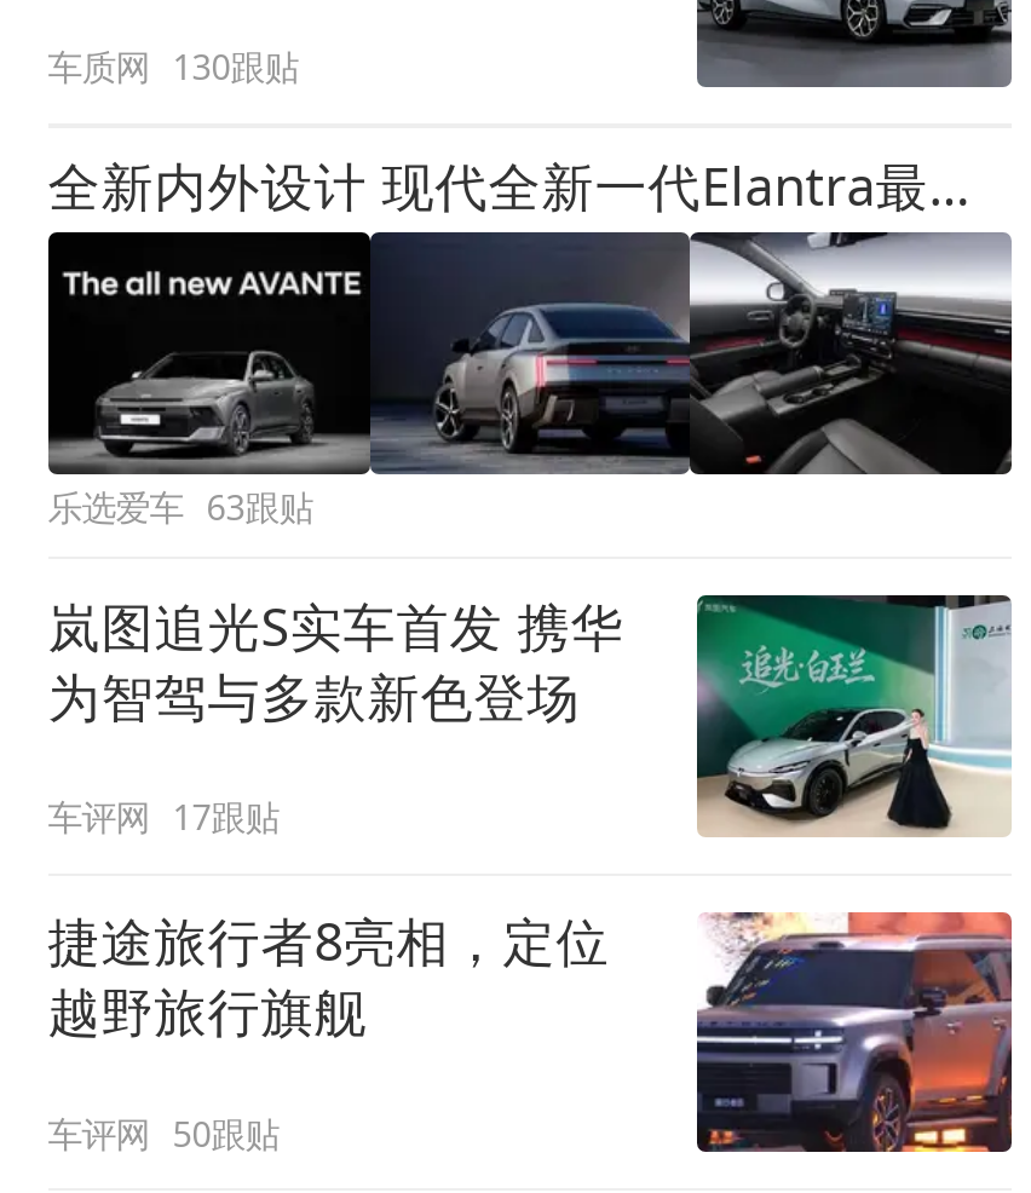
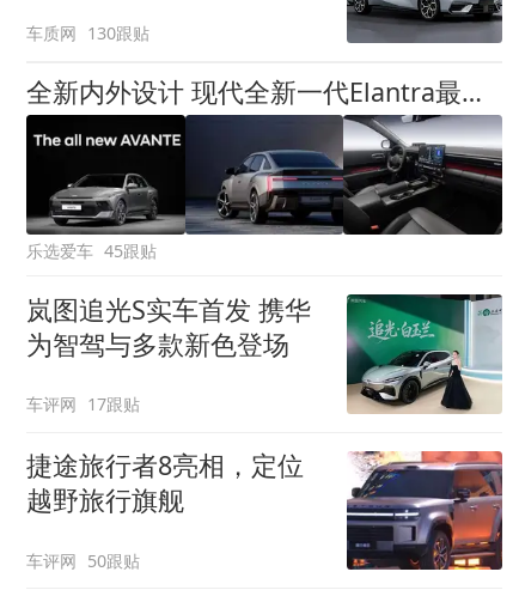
- 乐选爱车 63跟贴
+ 乐选爱车 45跟贴
